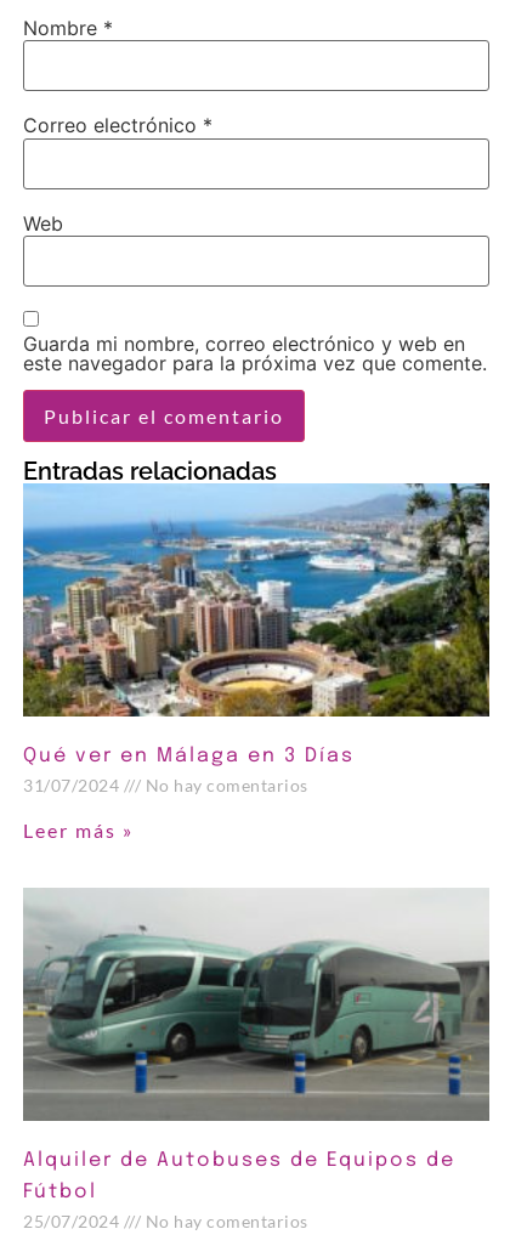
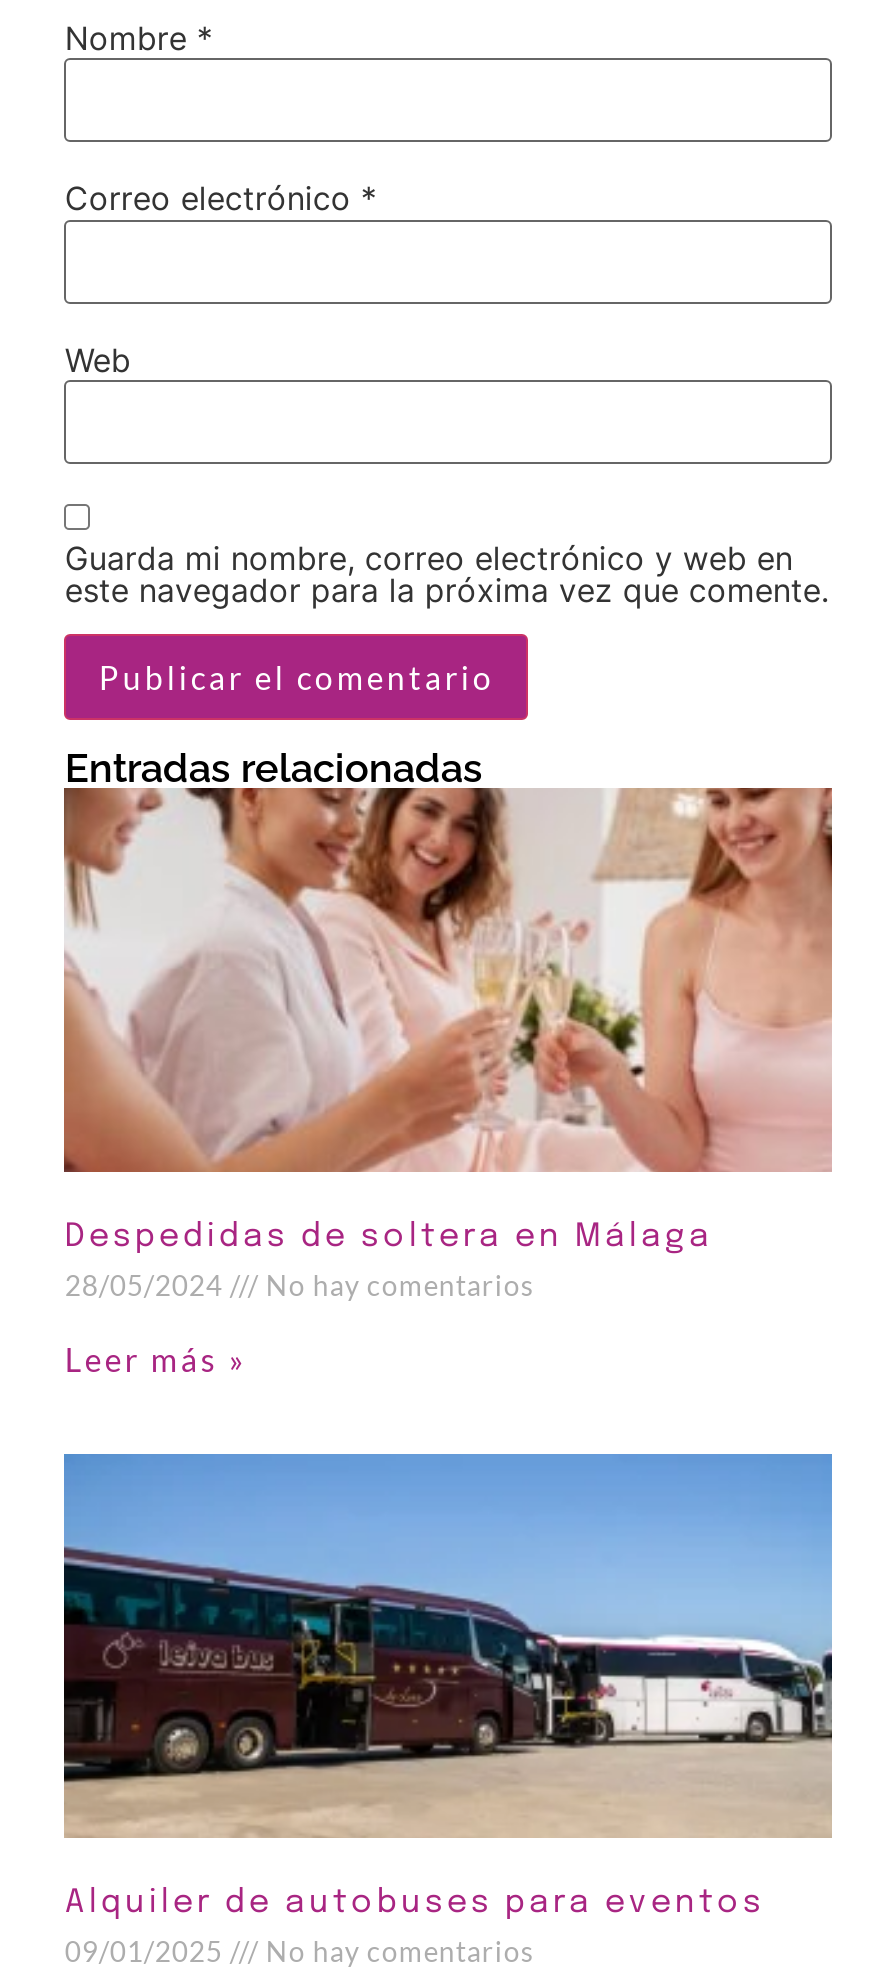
- [image]
- Qué ver en Málaga en 3 Días
- 31/07/2024
+ [image]
+ Despedidas de soltera en Málaga
+ 28/05/2024

- [image]
- Alquiler de Autobuses de Equipos de
- Fútbol
- 25/07/2024
+ [image]
+ Alquiler de autobuses para eventos
+ 09/01/2025
